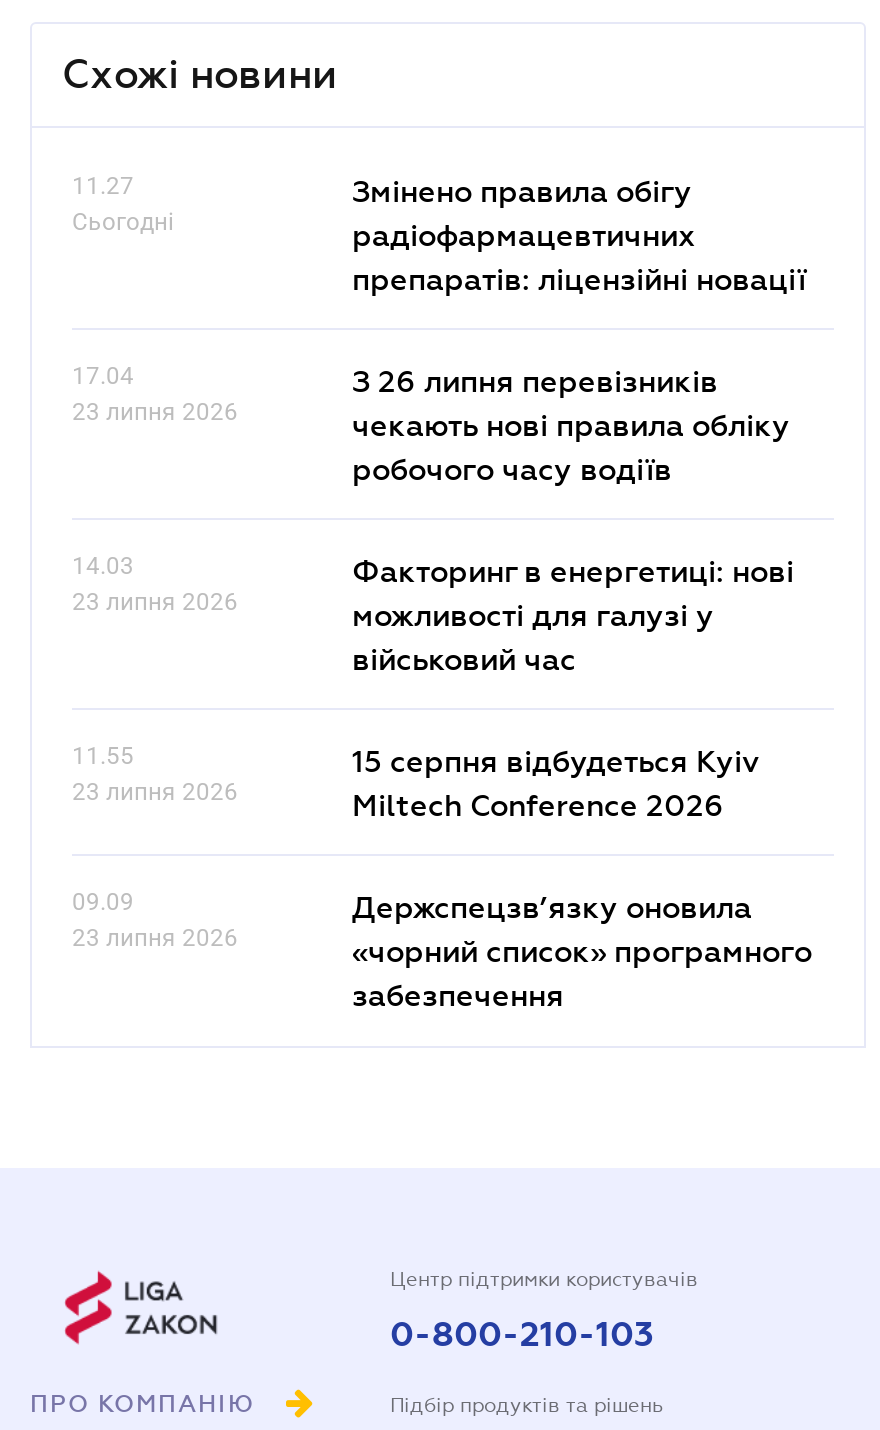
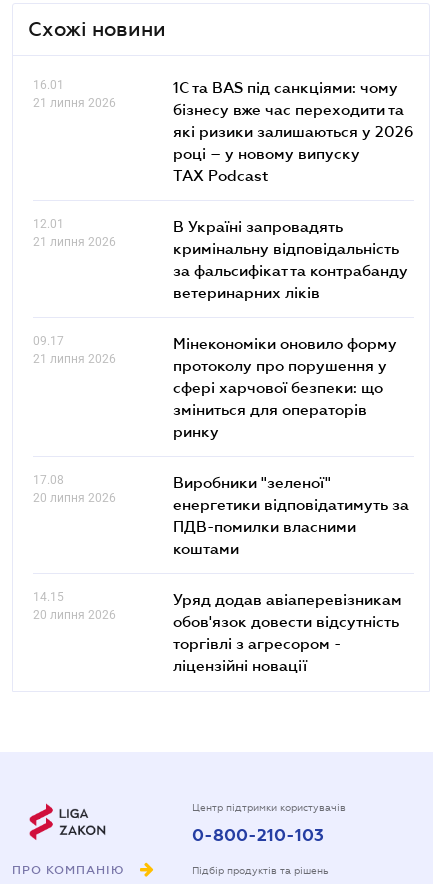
- 11.27
- Сьогодні
+ 16.01
+ 21 липня 2026

- Змінено правила обігу
- радіофармацевтичних
- препаратів: ліцензійні новації
+ 1С та BAS під санкціями: чому
+ бізнесу вже час переходити та
+ які ризики залишаються у 2026
+ році – у новому випуску
+ TAX Podcast

- 17.04
- 23 липня 2026
+ 12.01
+ 21 липня 2026

- З 26 липня перевізників
- чекають нові правила обліку
- робочого часу водіїв
+ В Україні запровадять
+ кримінальну відповідальність
+ за фальсифікат та контрабанду
+ ветеринарних ліків

- 14.03
- 23 липня 2026
+ 09.17
+ 21 липня 2026

- Факторинг в енергетиці: нові
- можливості для галузі у
- військовий час
+ Мінекономіки оновило форму
+ протоколу про порушення у
+ сфері харчової безпеки: що
+ зміниться для операторів
+ ринку

- 11.55
- 23 липня 2026
+ 17.08
+ 20 липня 2026

- 15 серпня відбудеться Kyiv
- Miltech Conference 2026
+ Виробники "зеленої"
+ енергетики відповідатимуть за
+ ПДВ-помилки власними
+ коштами

- 09.09
- 23 липня 2026
+ 14.15
+ 20 липня 2026

- Держспецзв’язку оновила
- «чорний список» програмного
- забезпечення
+ Уряд додав авіаперевізникам
+ обов'язок довести відсутність
+ торгівлі з агресором -
+ ліцензійні новації
